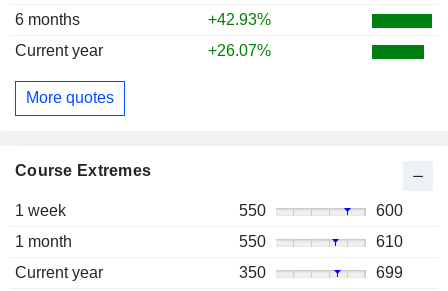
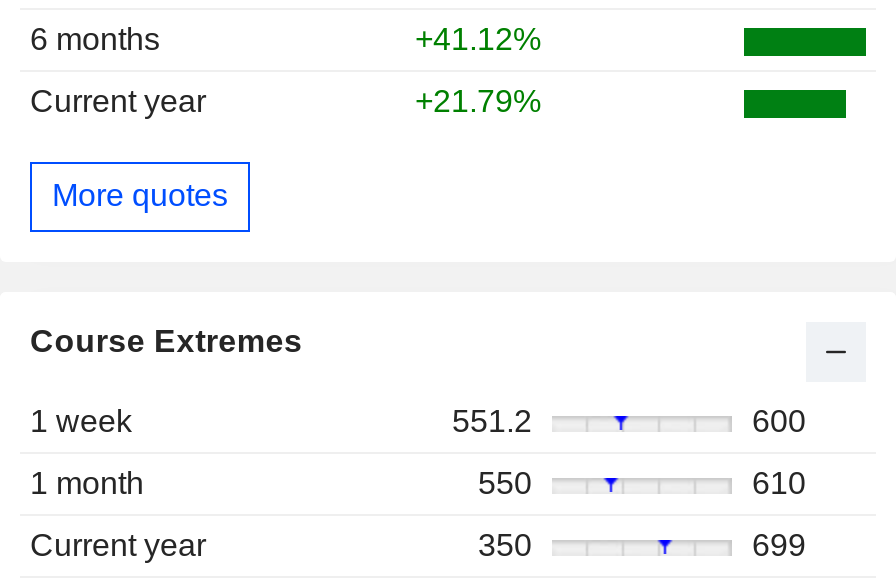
- +42.93%
+ +41.12%

- +26.07%
+ +21.79%

- 550
+ 551.2
